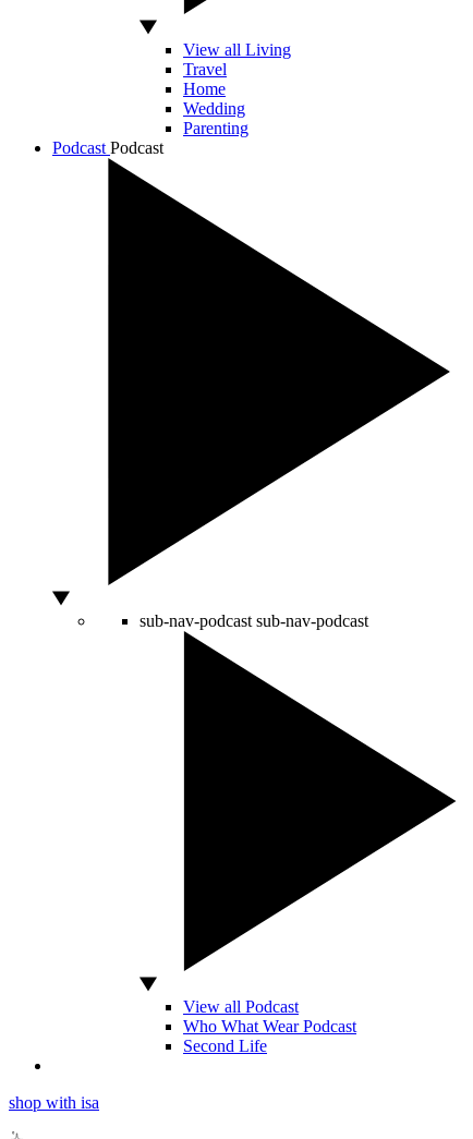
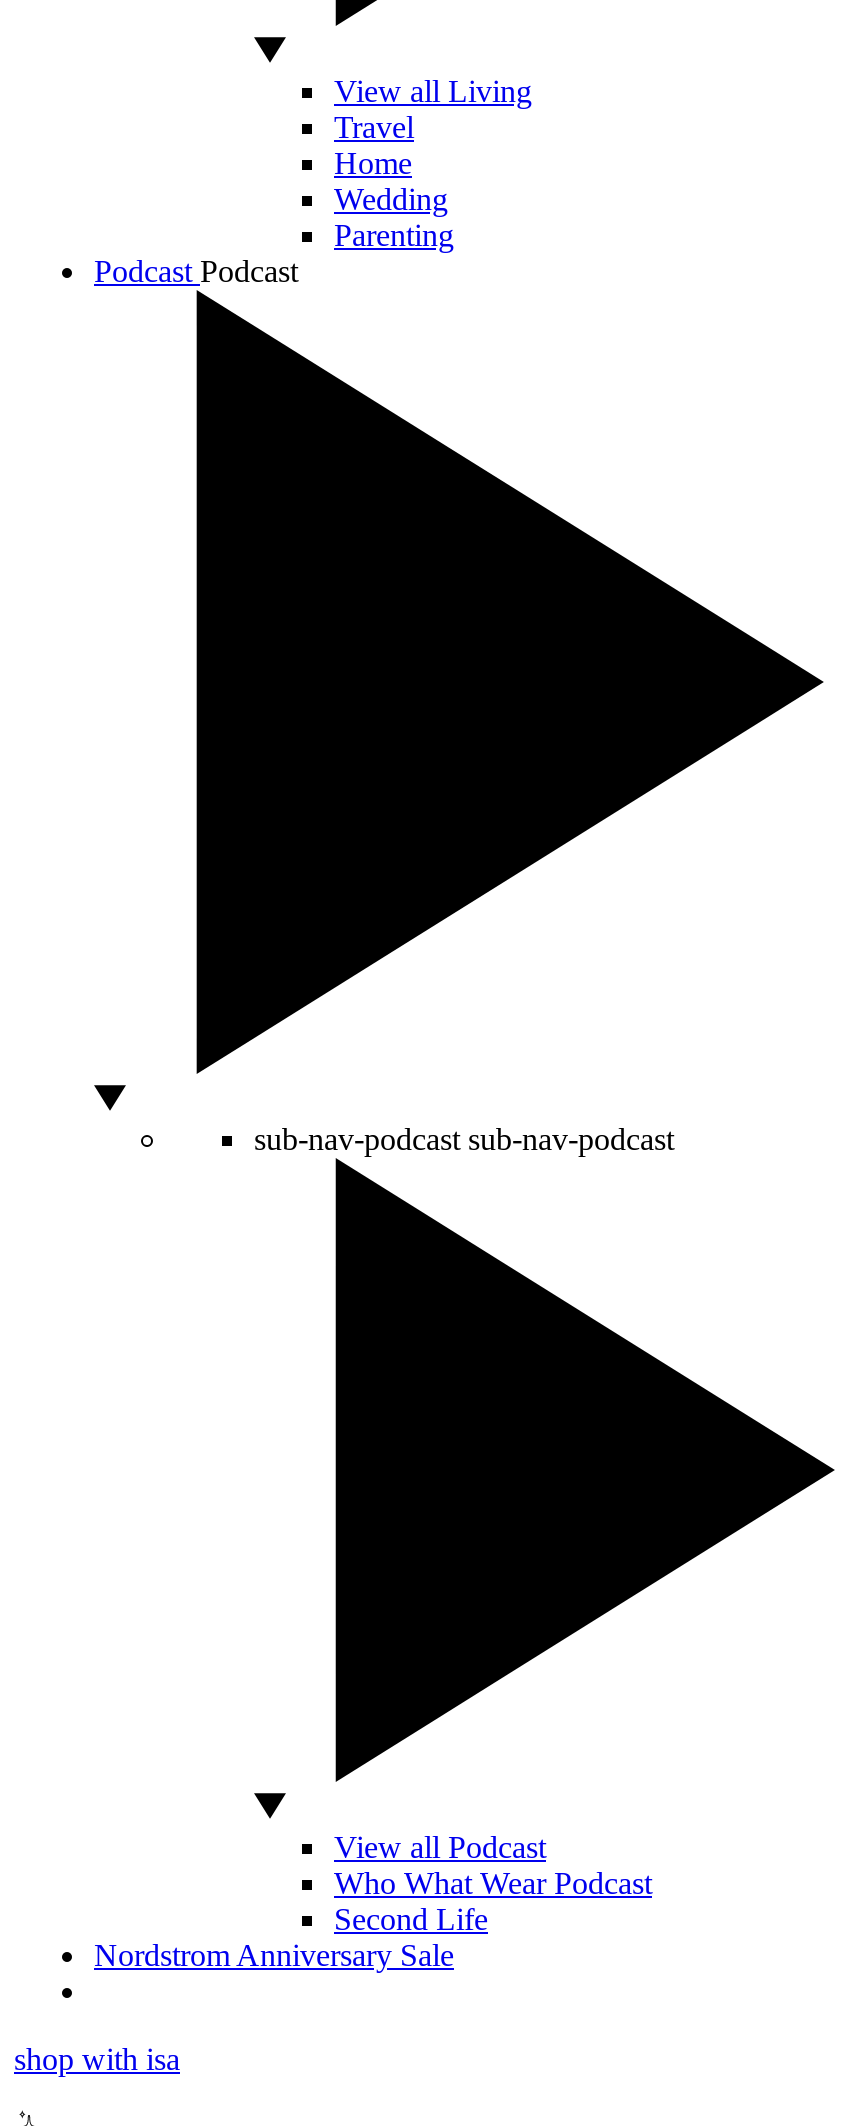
+ Nordstrom Anniversary Sale
